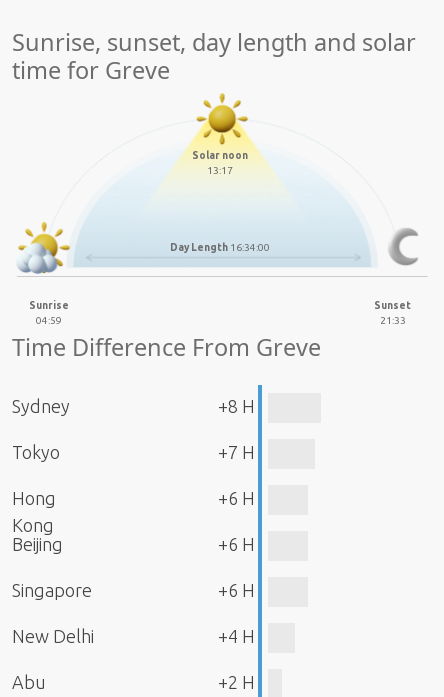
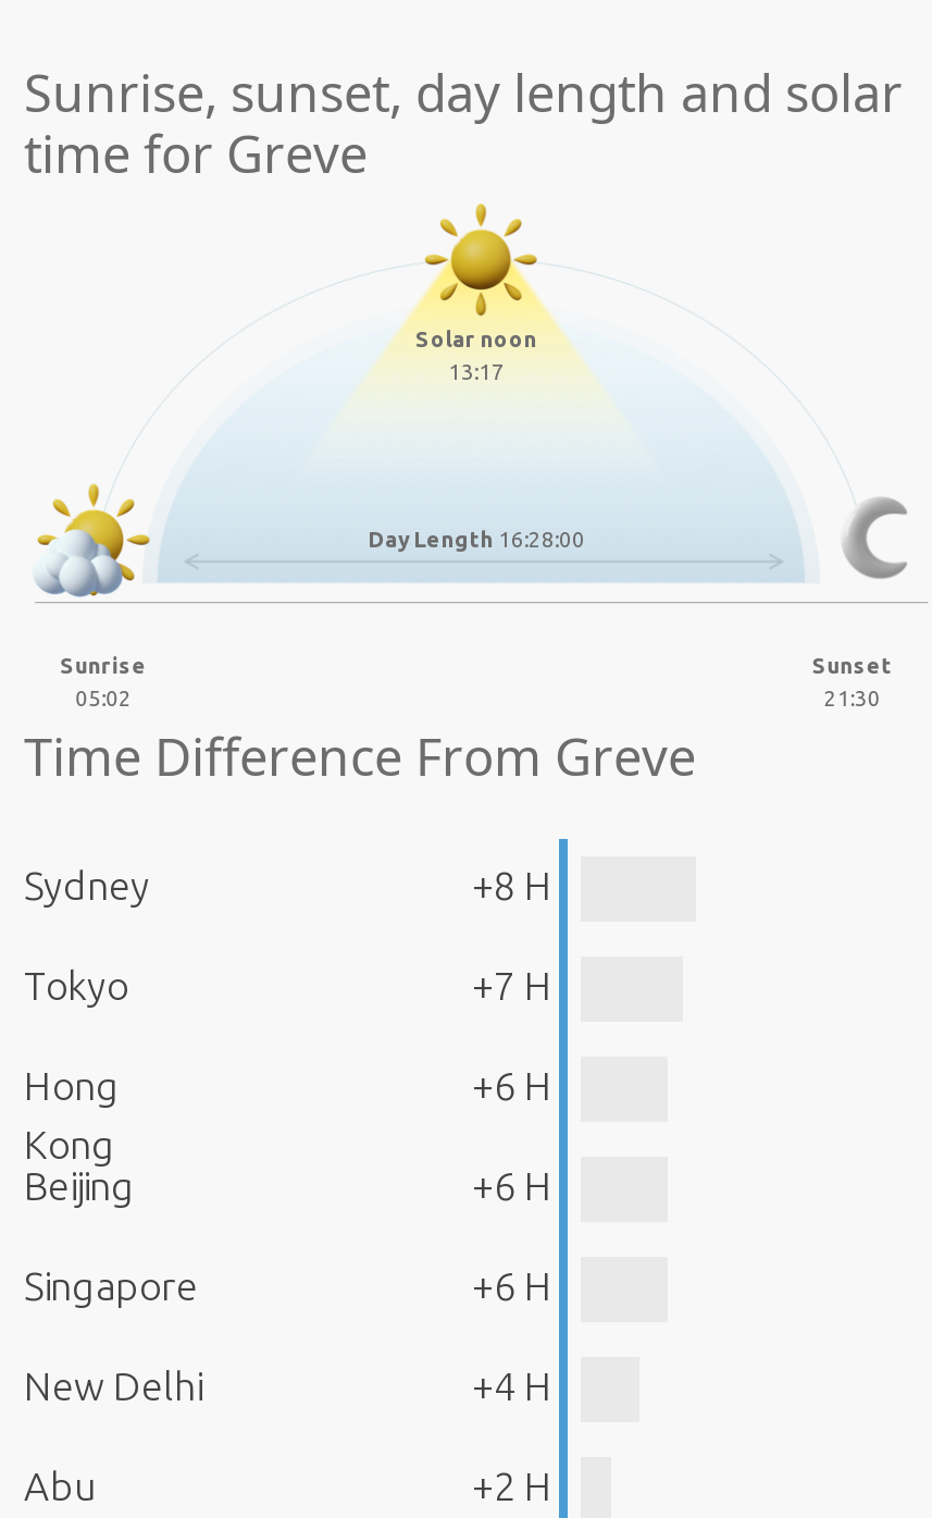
- Day Length 16:34:00
+ Day Length 16:28:00

- 04:59
+ 05:02

- 21:33
+ 21:30
